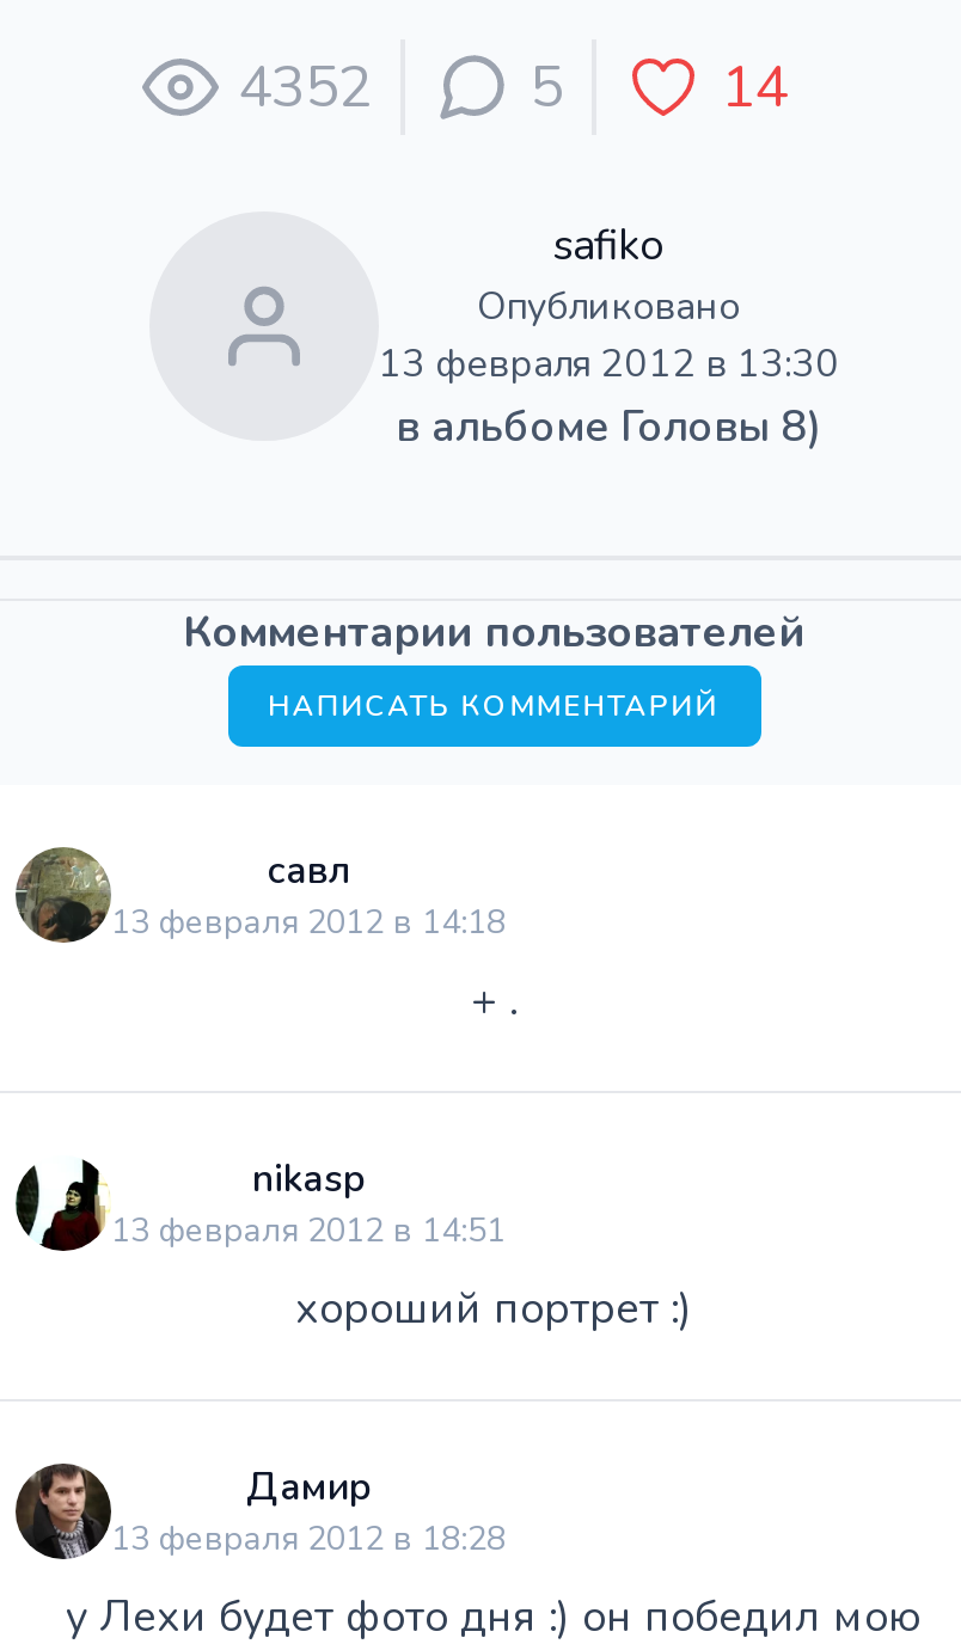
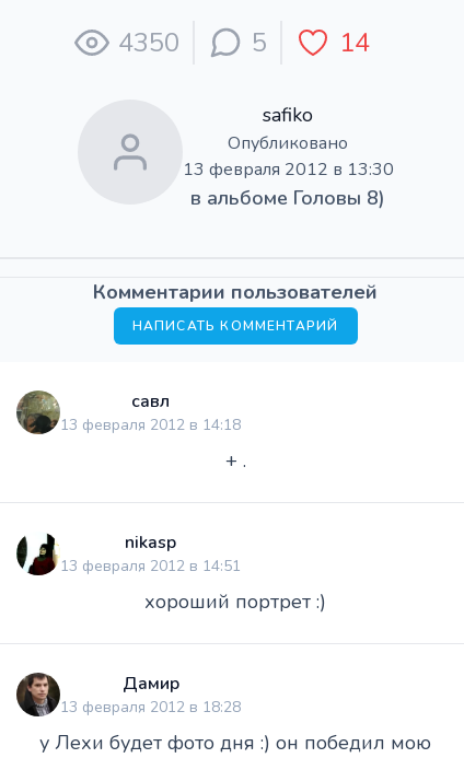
- 4352
+ 4350
